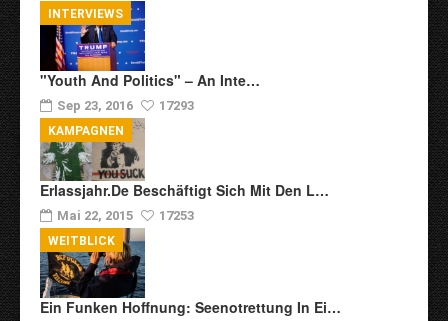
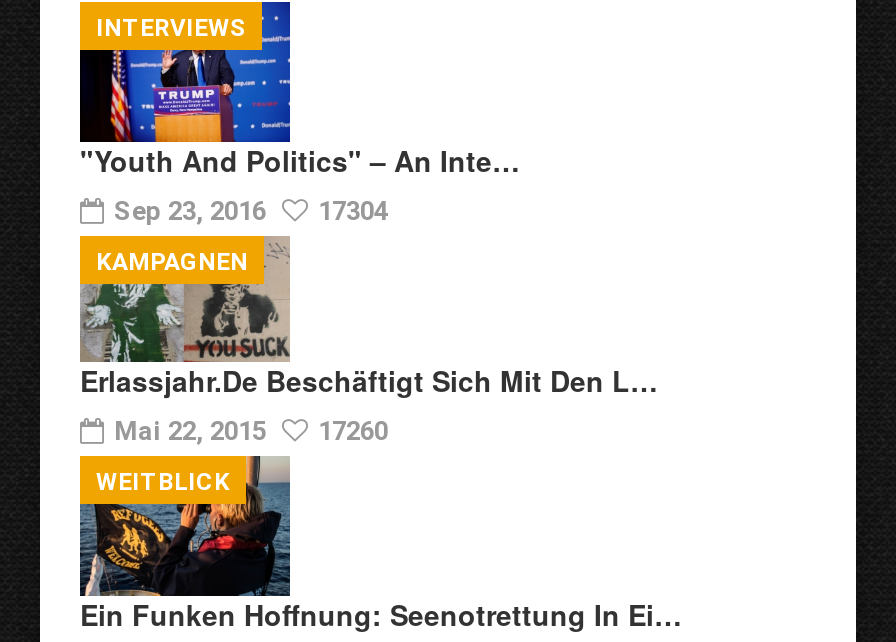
- Sep 23, 2016 17293
+ Sep 23, 2016 17304

- Mai 22, 2015 17253
+ Mai 22, 2015 17260
